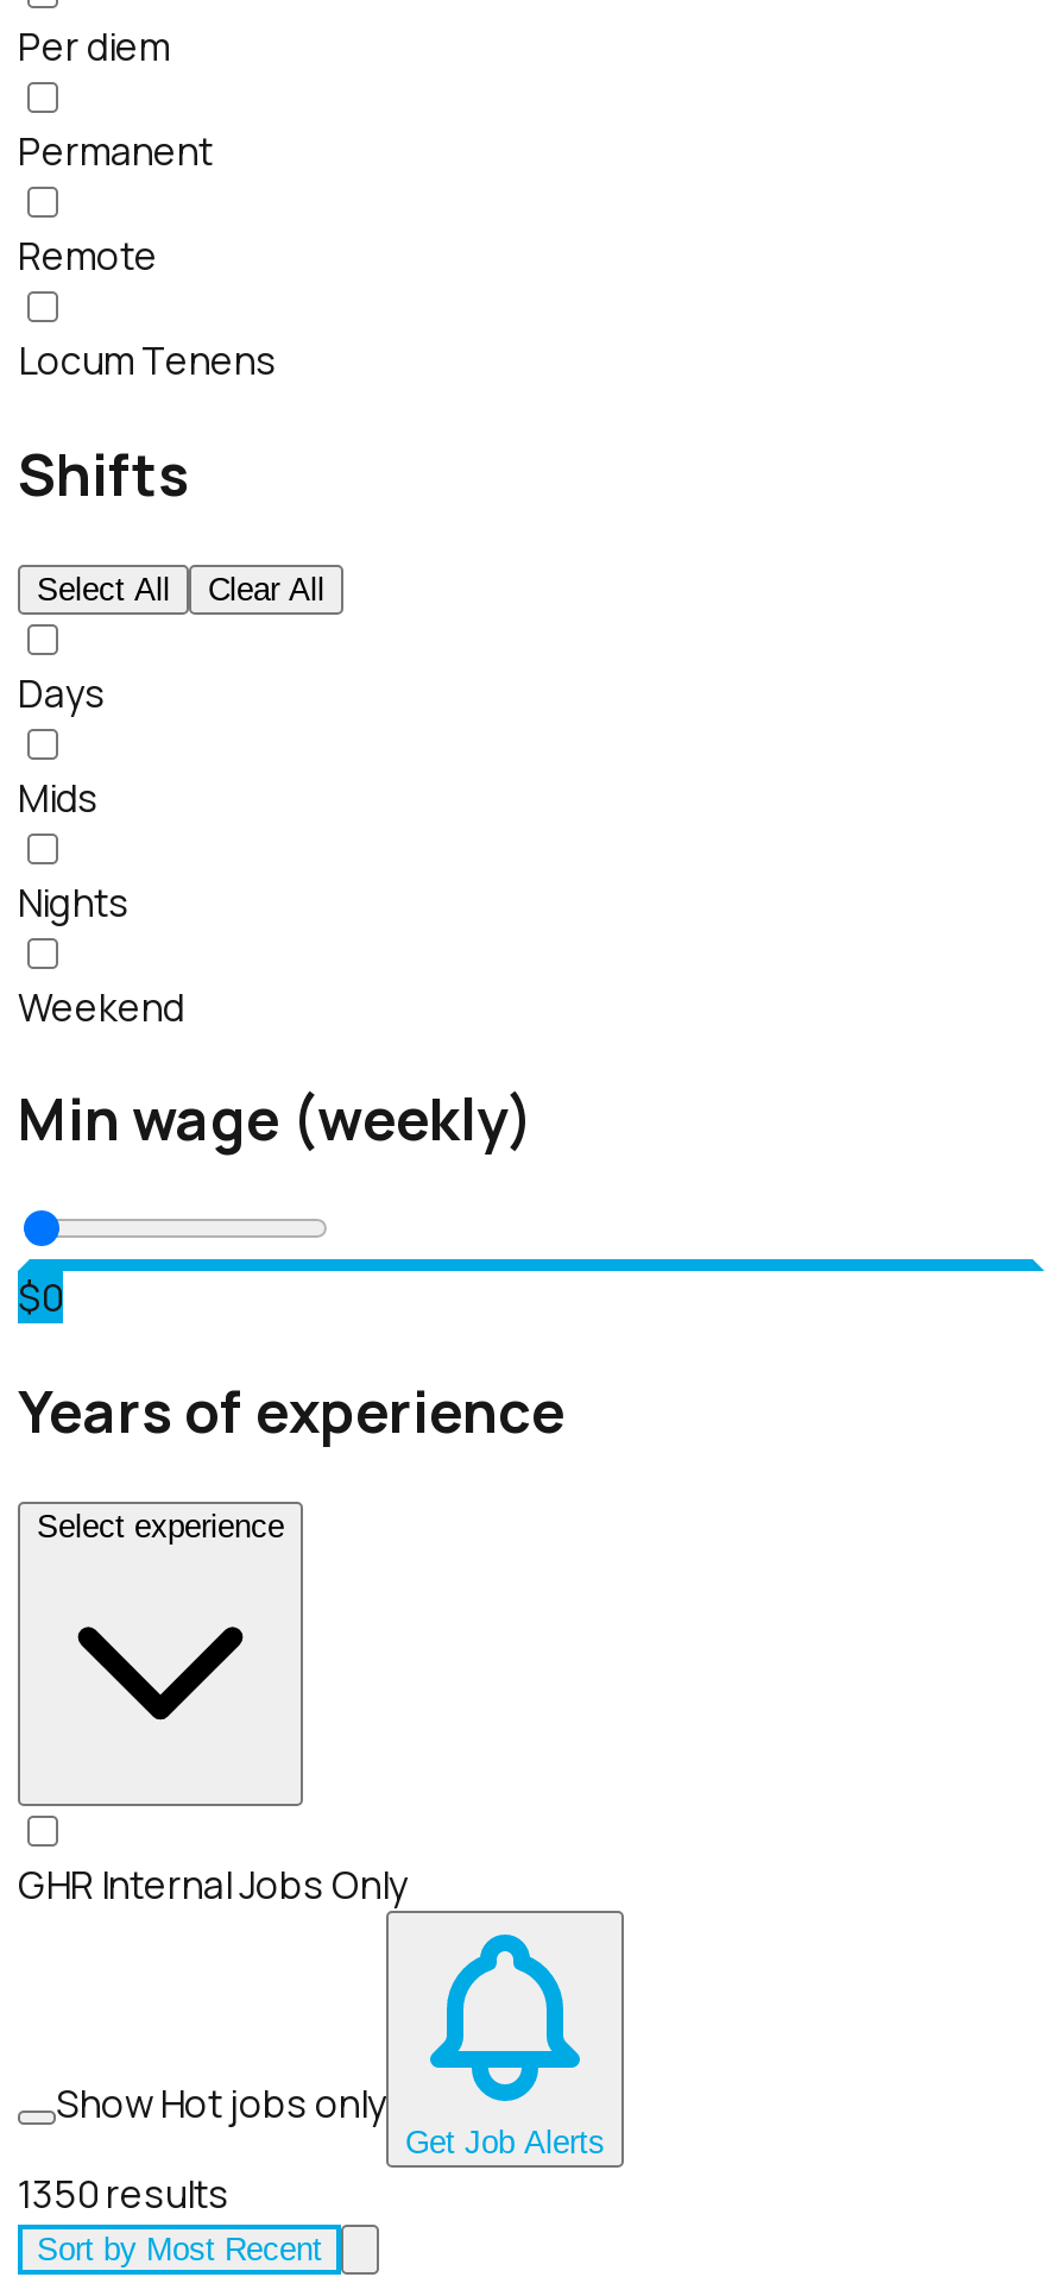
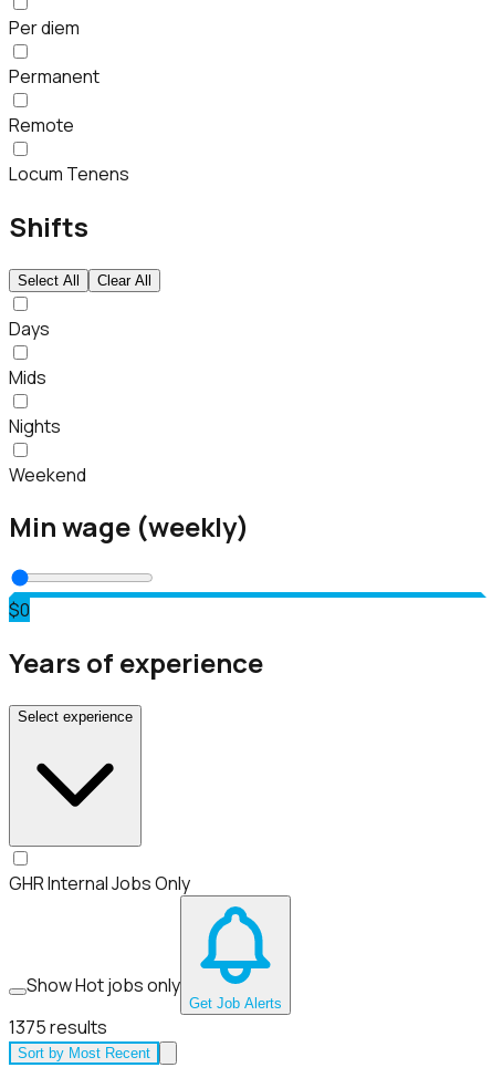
- 1350 results
+ 1375 results
